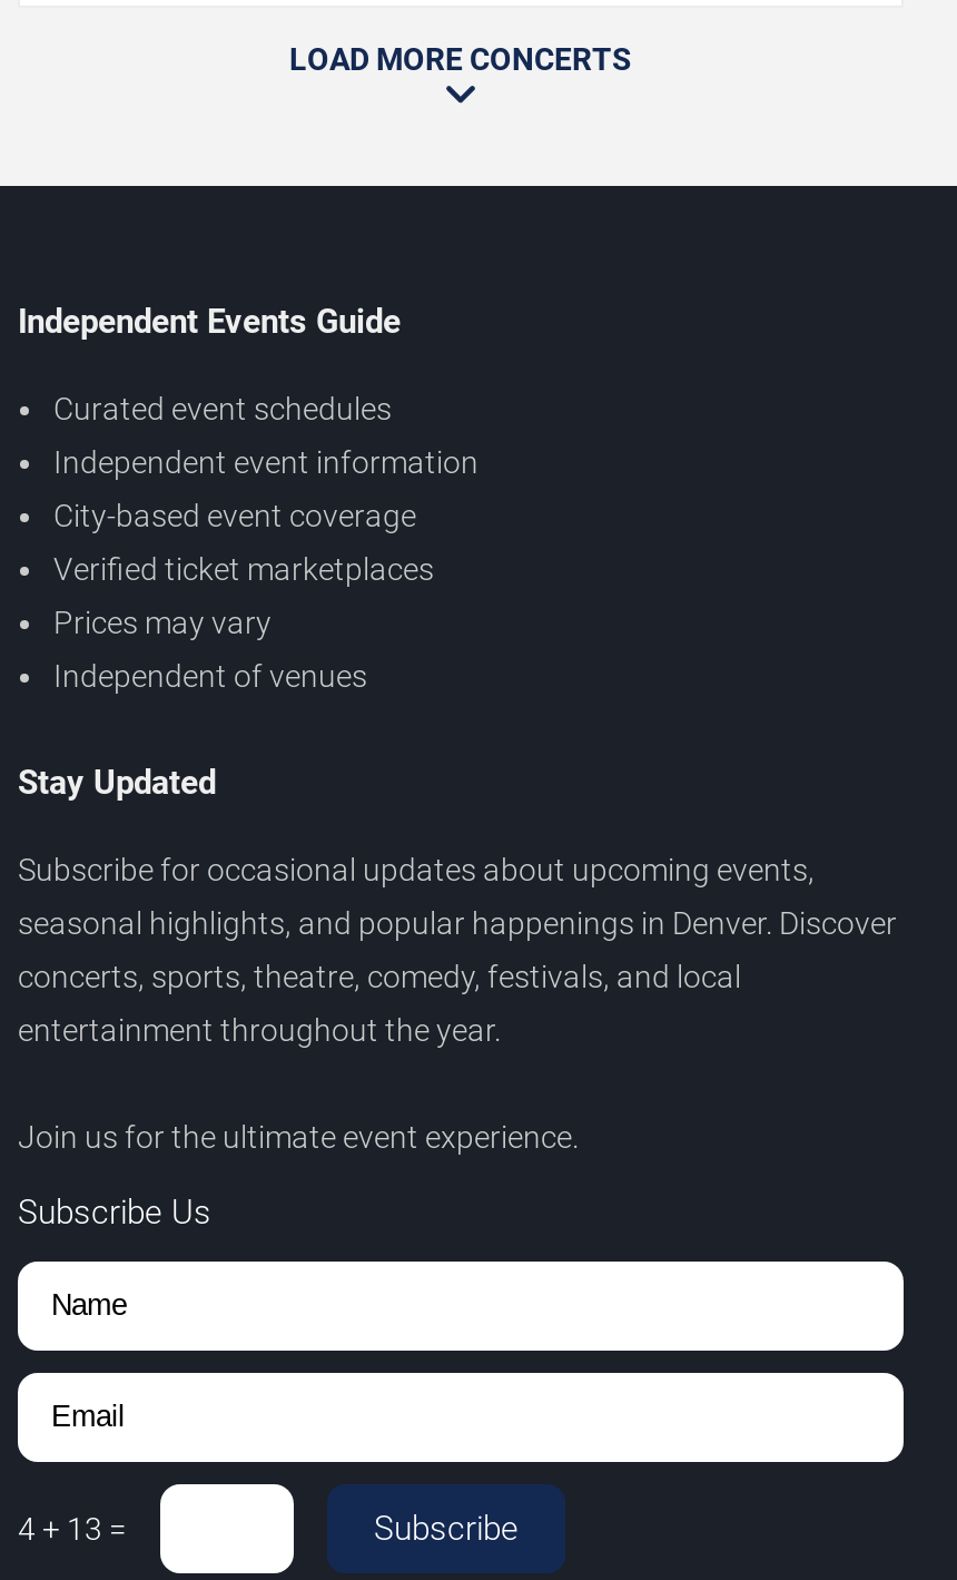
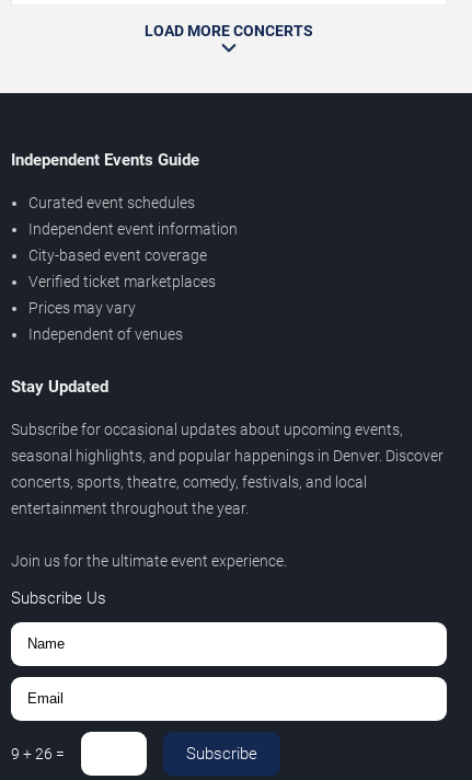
- 4 + 13 =
+ 9 + 26 =
